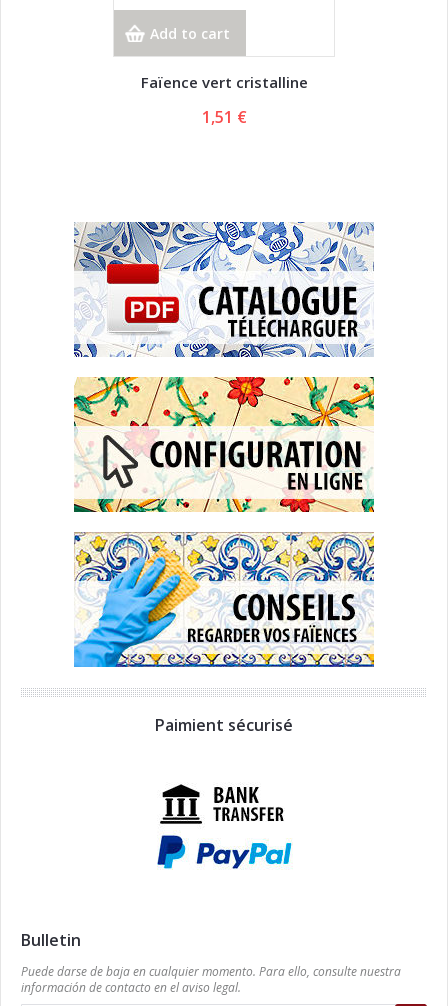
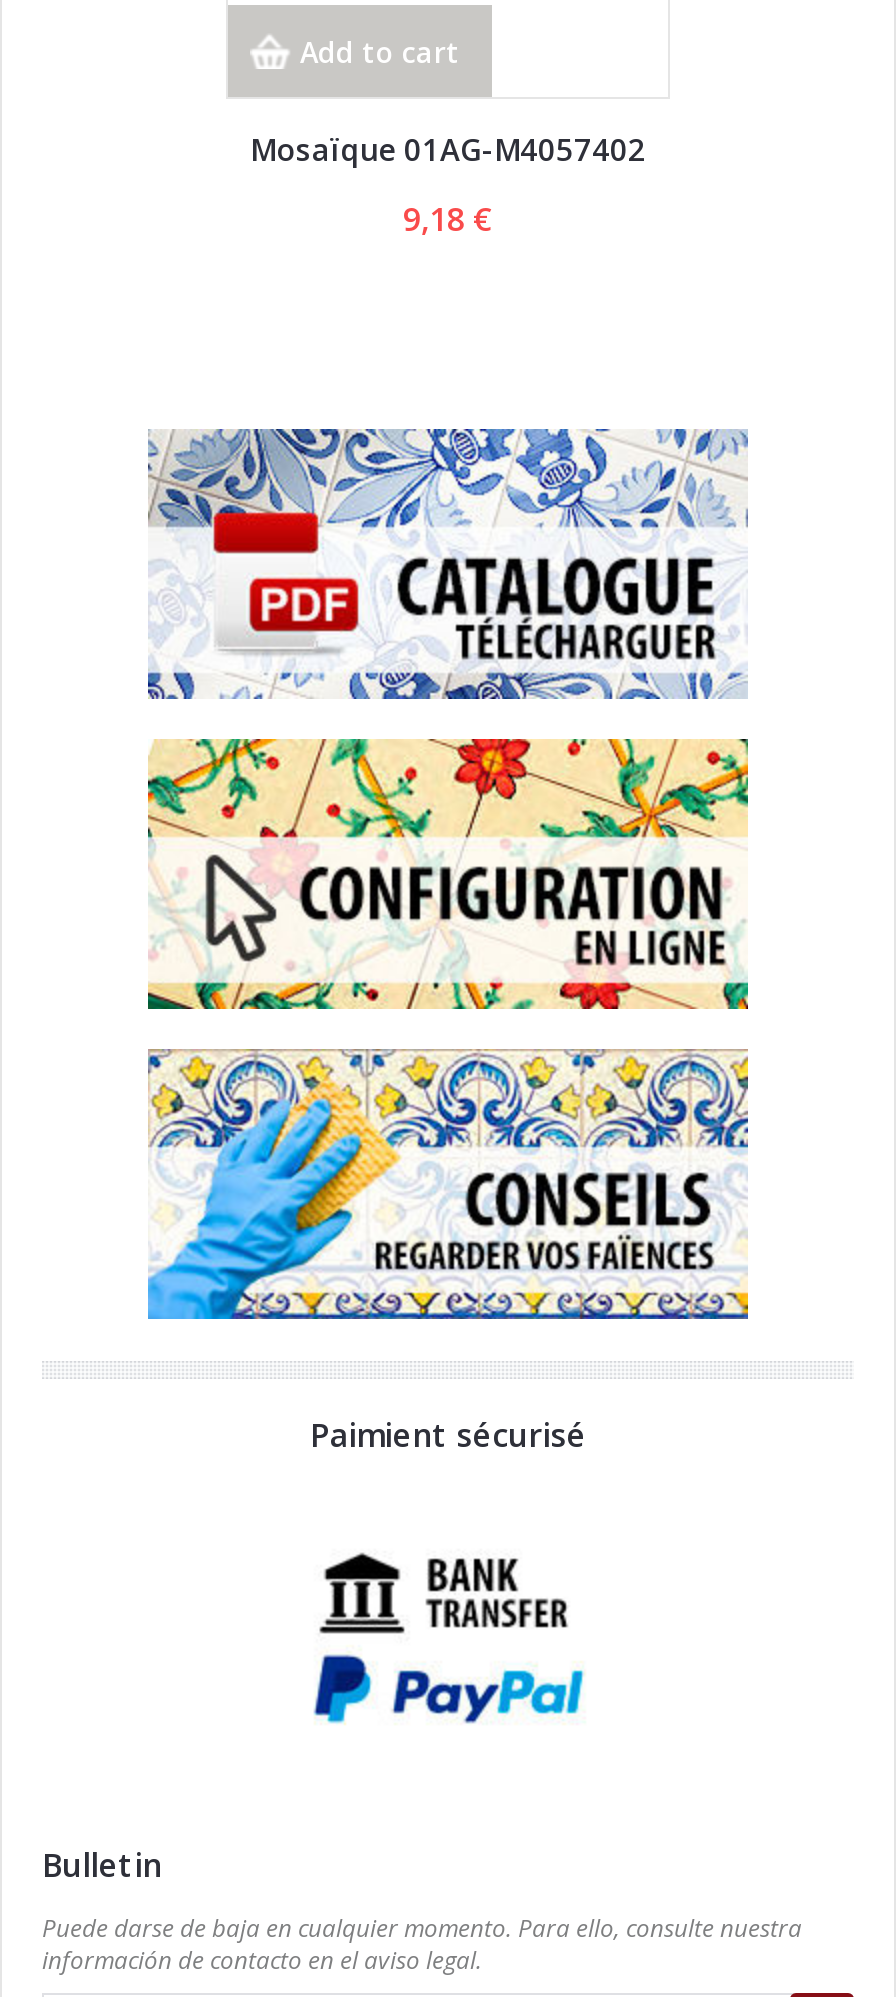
- Faïence vert cristalline
+ Mosaïque 01AG-M4057402

- 1,51 €
+ 9,18 €
